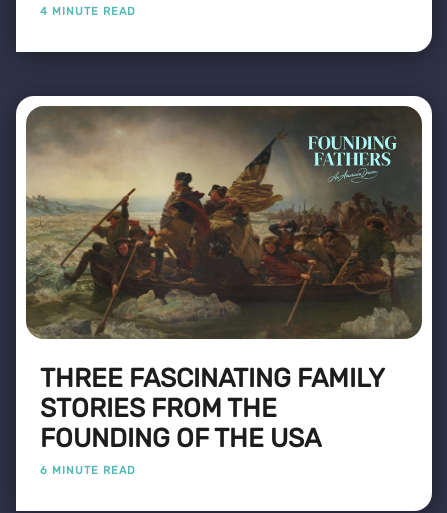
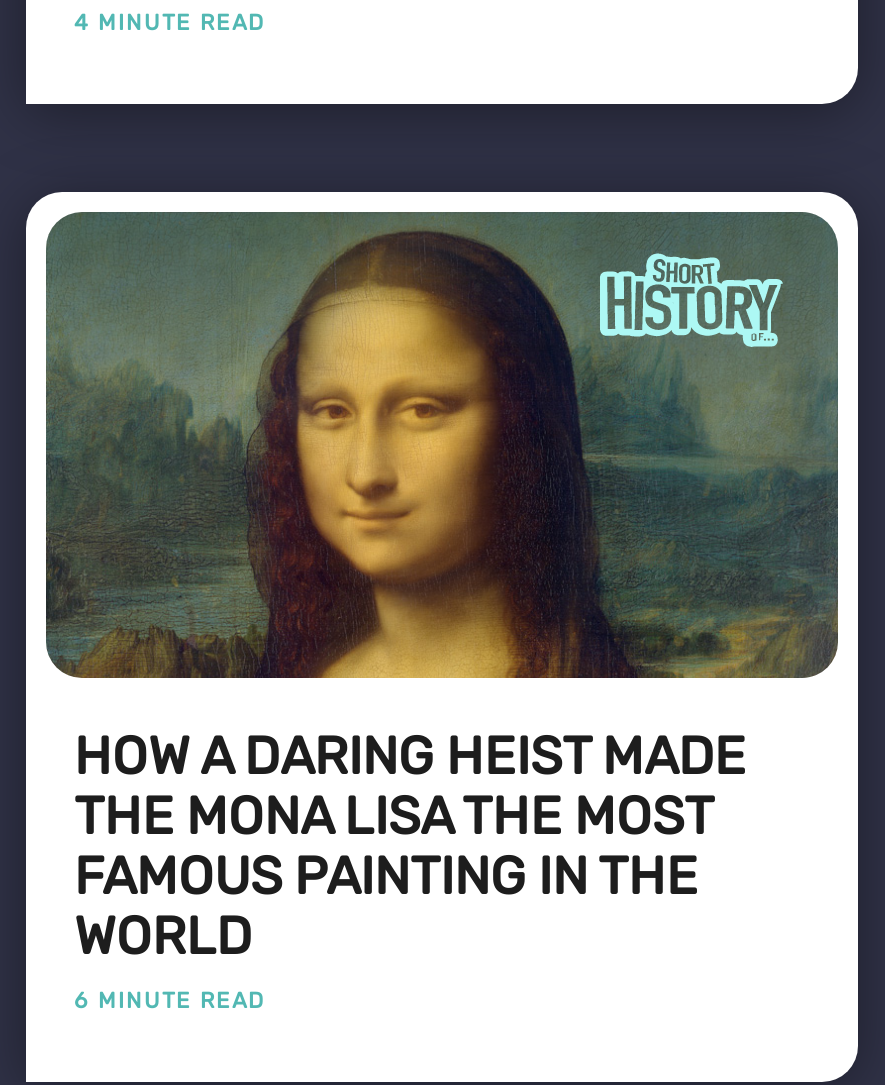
- [image]
- THREE FASCINATING FAMILY
- STORIES FROM THE
- FOUNDING OF THE USA
+ [image]
+ HOW A DARING HEIST MADE
+ THE MONA LISA THE MOST
+ FAMOUS PAINTING IN THE
+ WORLD
